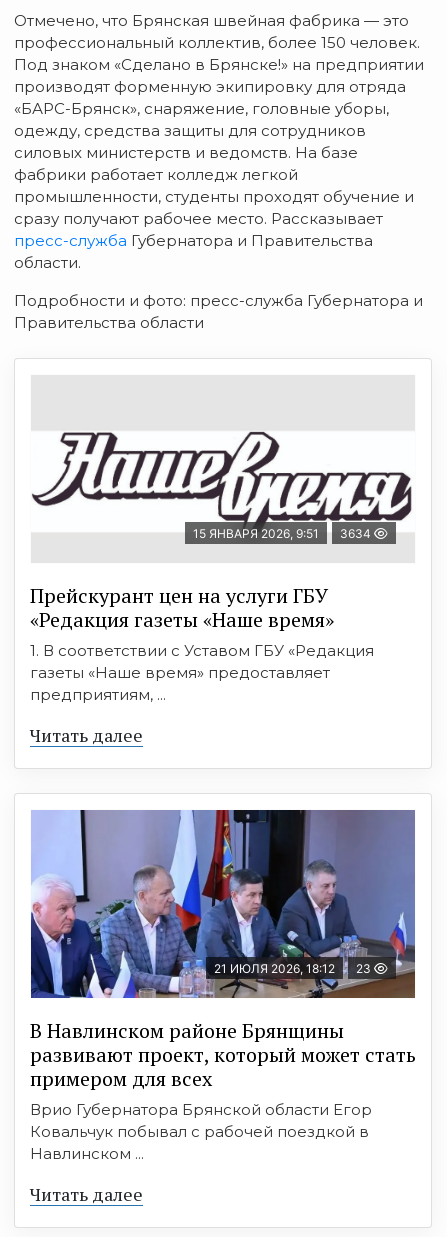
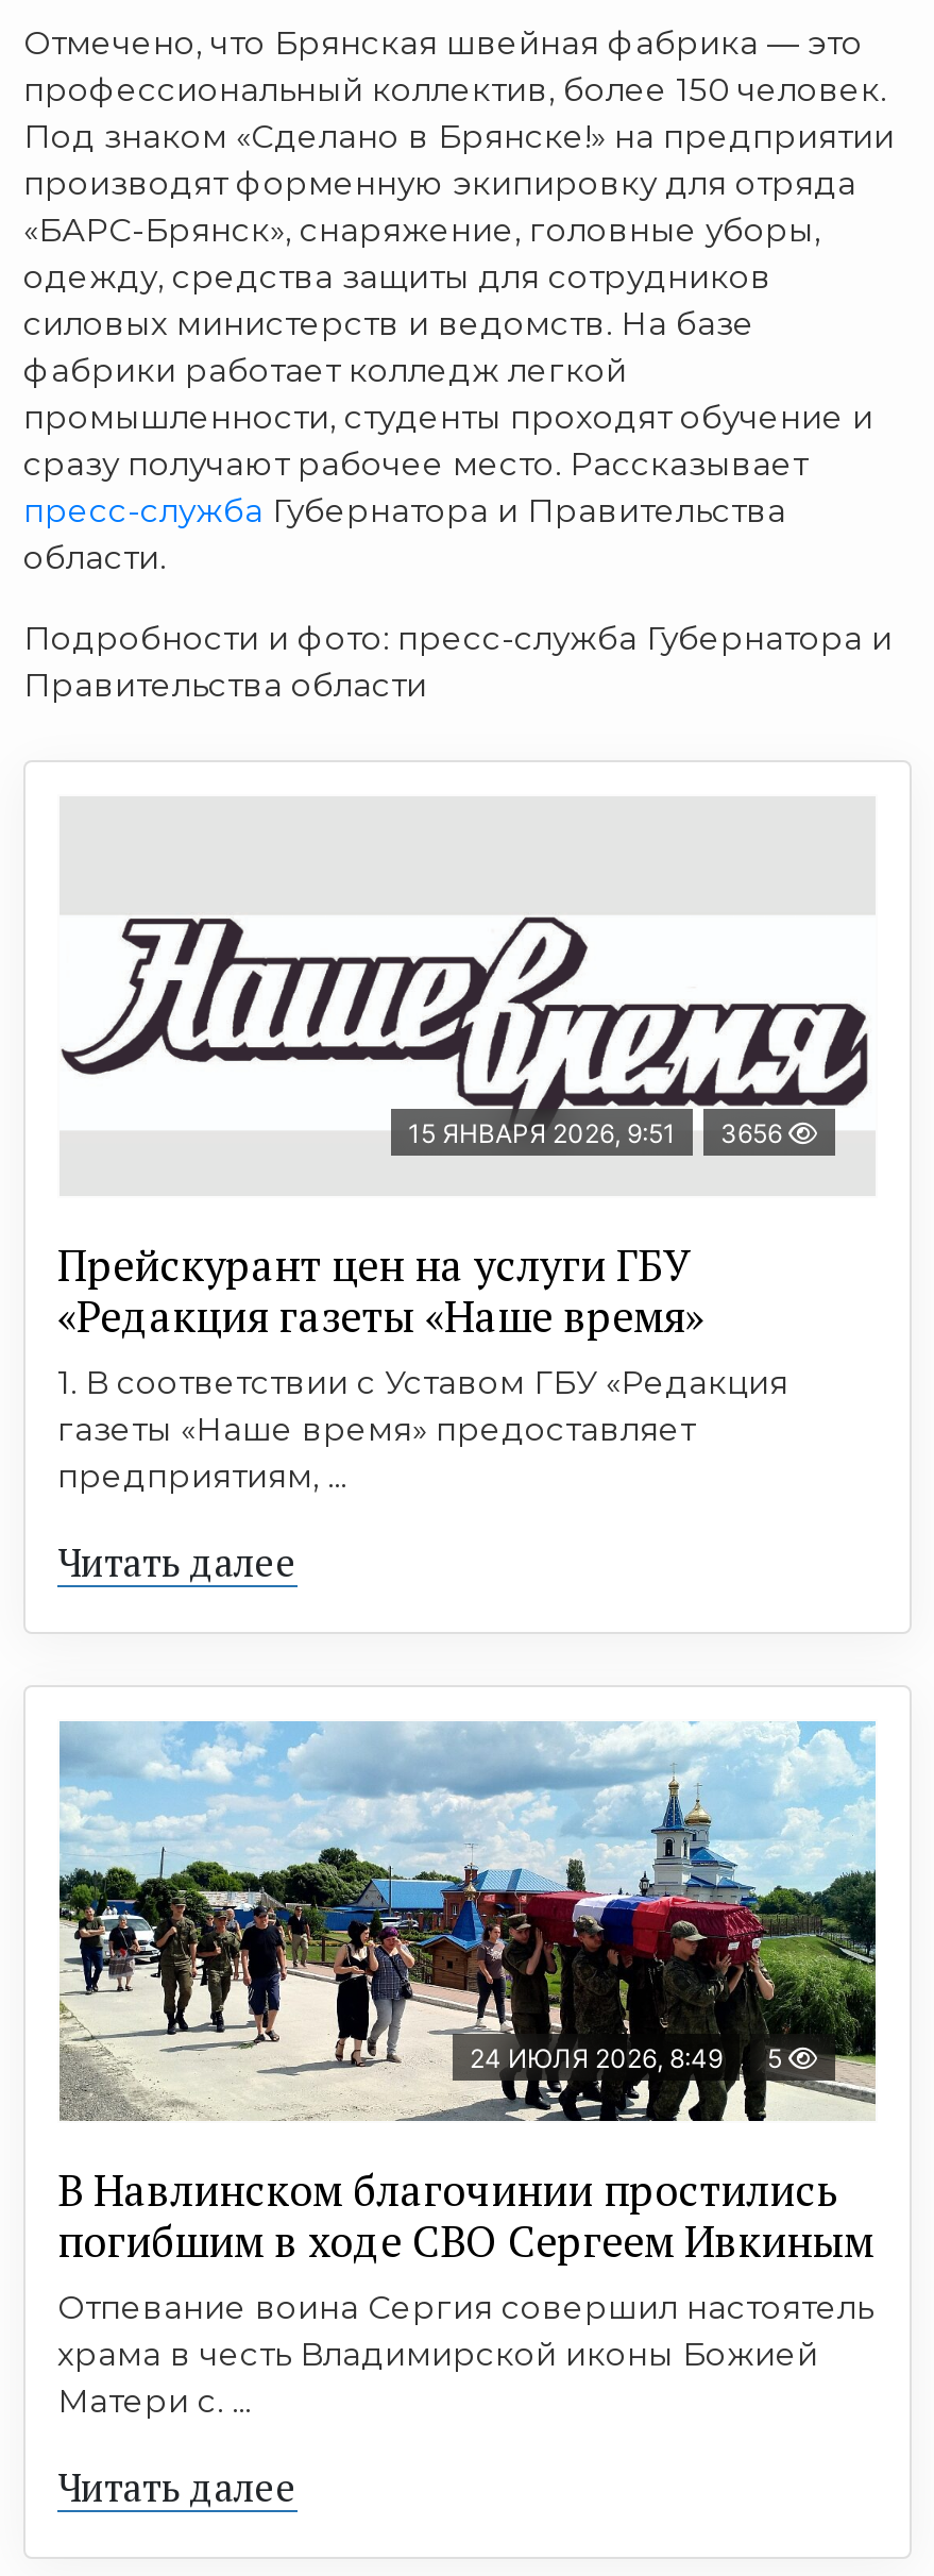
- 15 ЯНВАРЯ 2026, 9:51 3634
+ 15 ЯНВАРЯ 2026, 9:51 3656

- [image]
- 21 ИЮЛЯ 2026, 18:12
- 23
+ [image]
+ 24 ИЮЛЯ 2026, 8:49
+ 5

- В Навлинском районе Брянщины
- развивают проект, который может стать
- примером для всех
- Врио Губернатора Брянской области Егор
- Ковальчук побывал с рабочей поездкой в
- Навлинском ...
+ В Навлинском благочинии простились
+ погибшим в ходе СВО Сергеем Ивкиным
+ Отпевание воина Сергия совершил настоятель
+ храма в честь Владимирской иконы Божией
+ Матери с. ...
